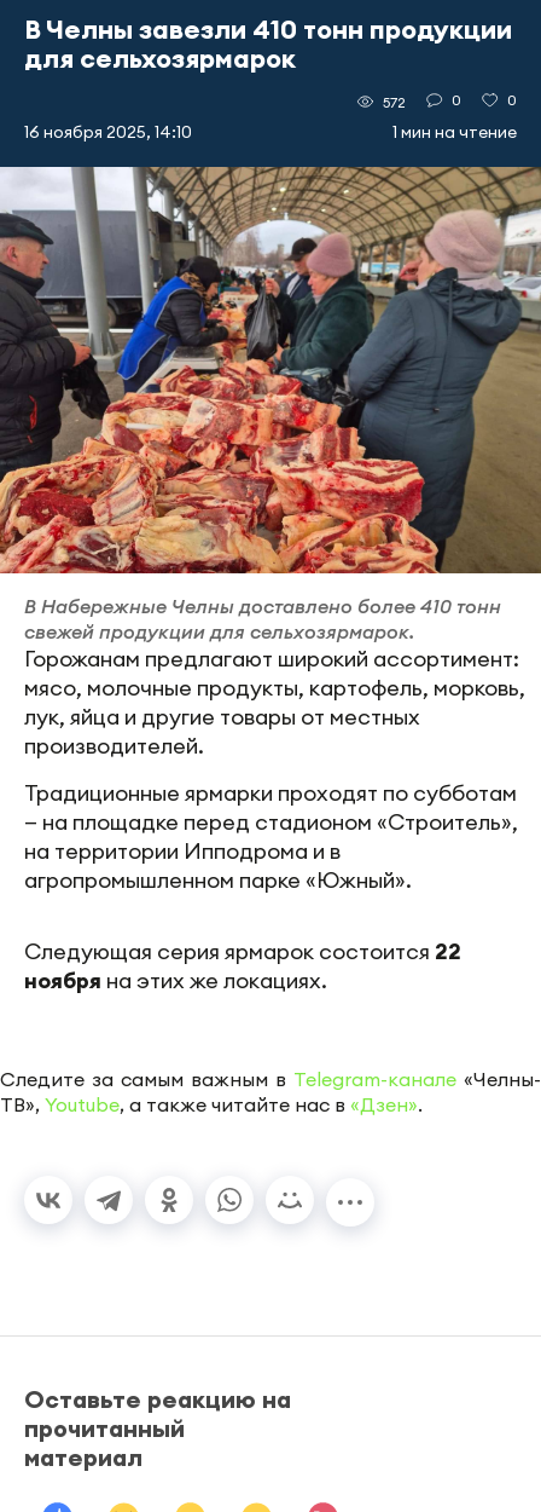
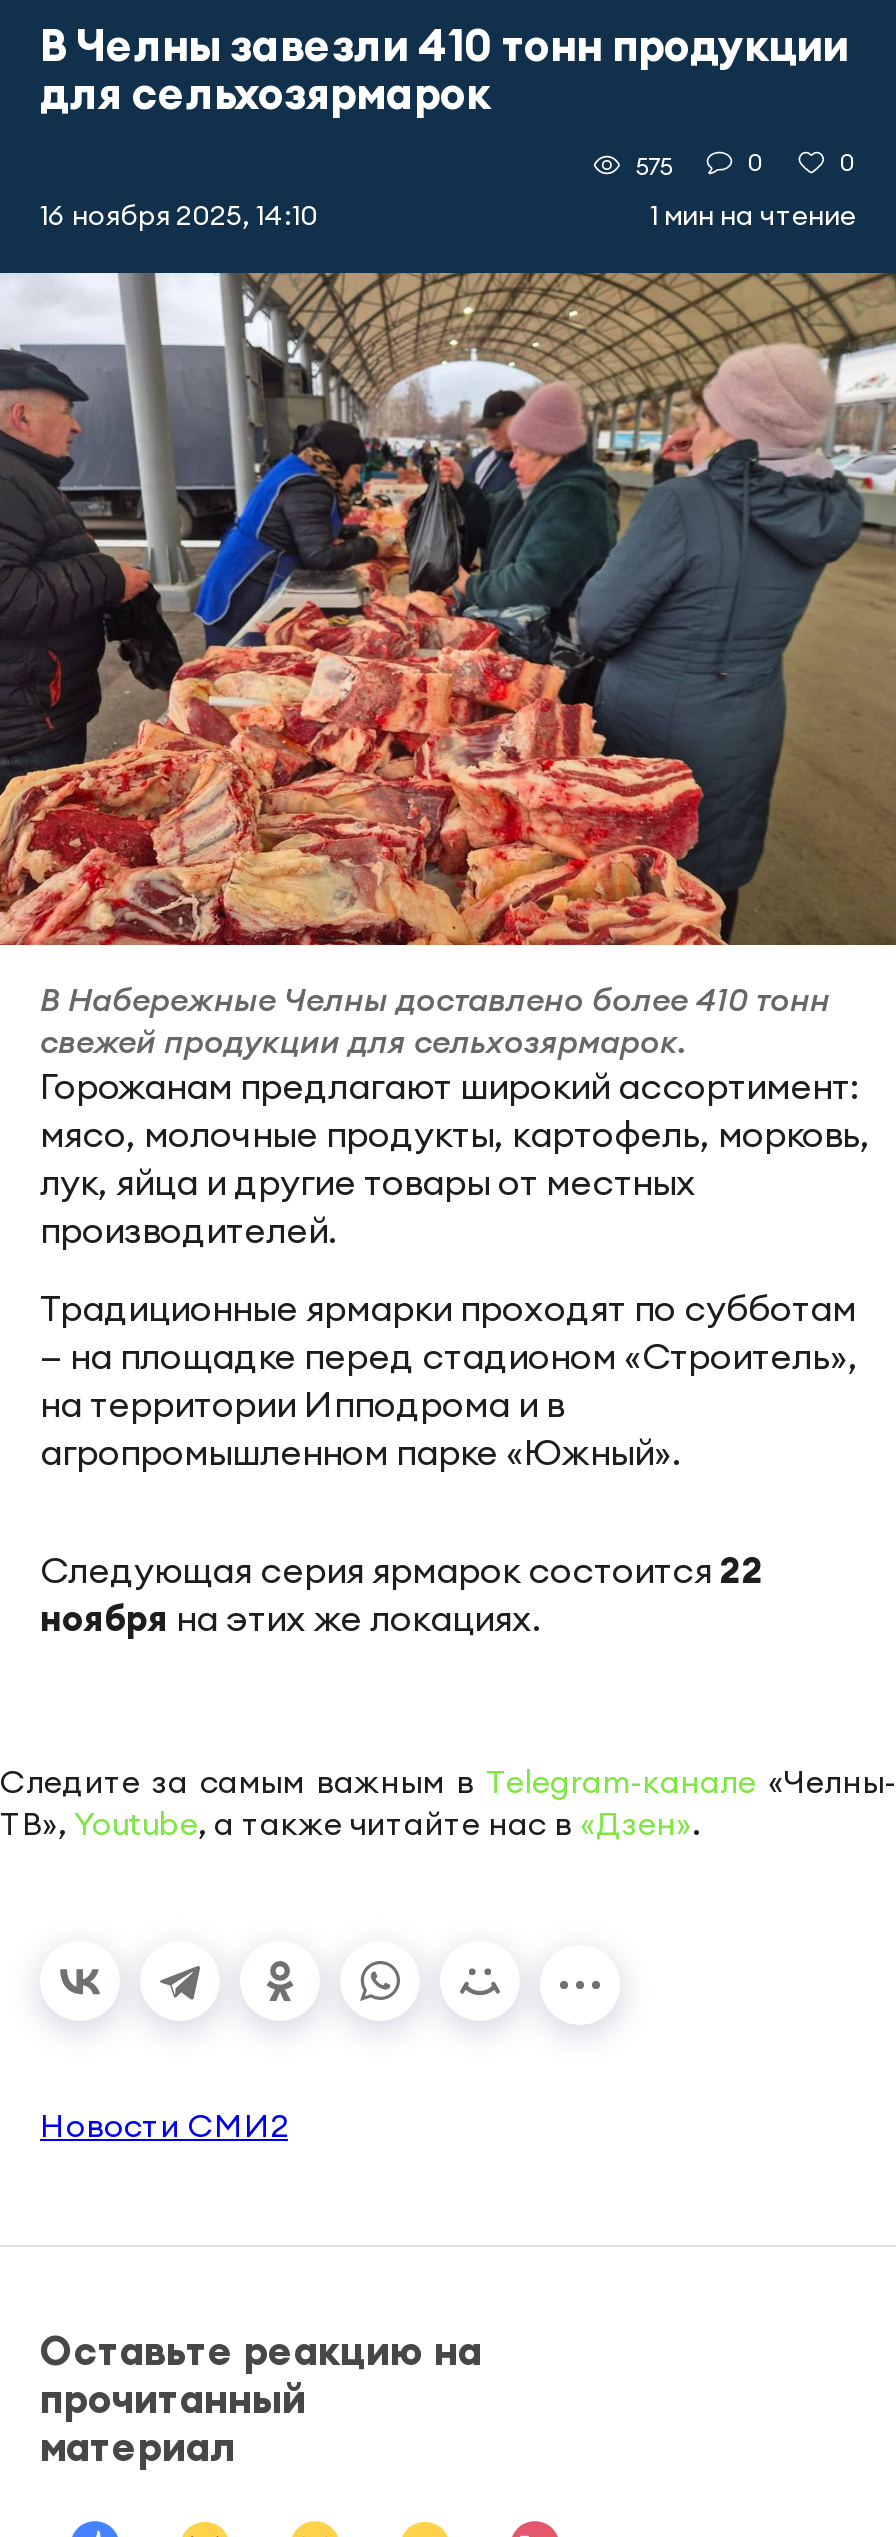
- 572
+ 575

+ Новости СМИ2
